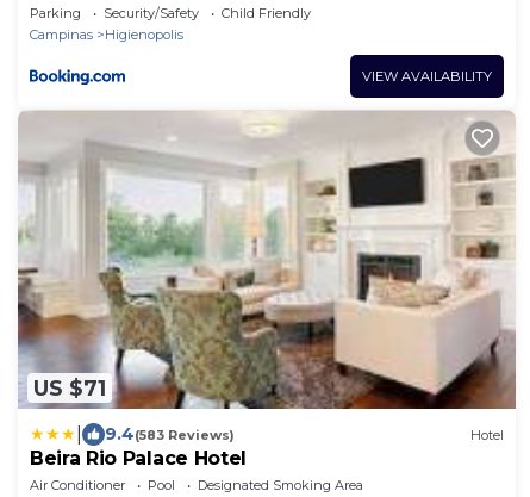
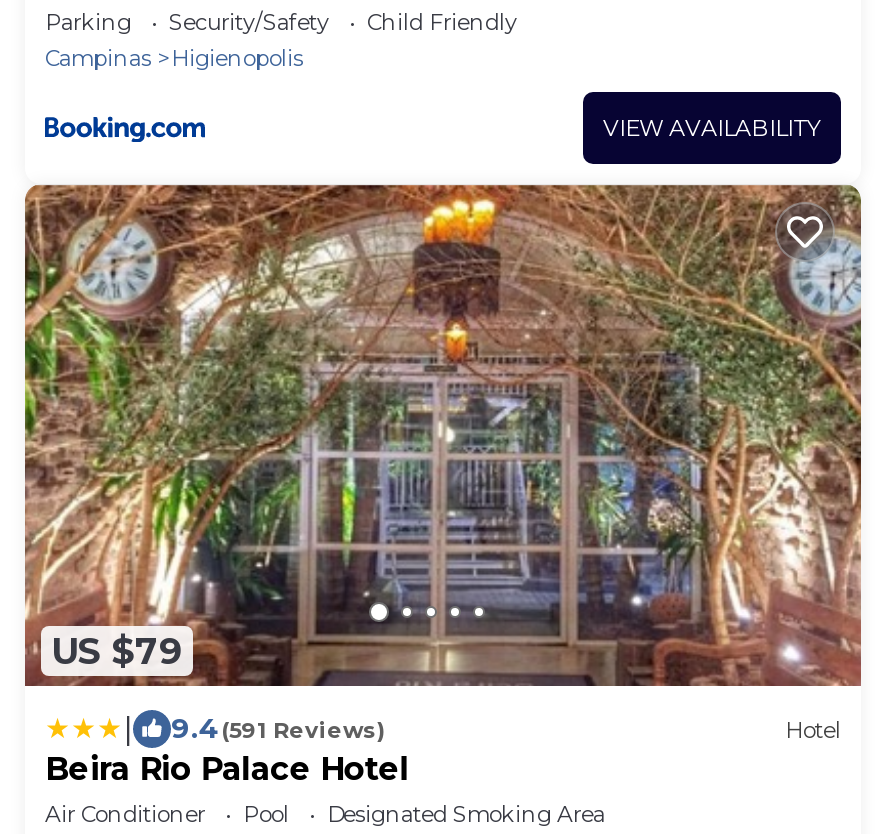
- [image]
- US $71
+ [image]
+ US $79

- 9.4(583 Reviews)
+ 9.4(591 Reviews)
